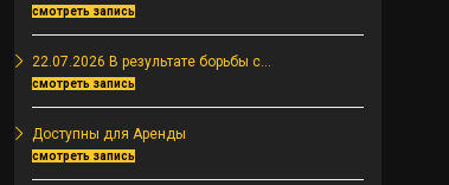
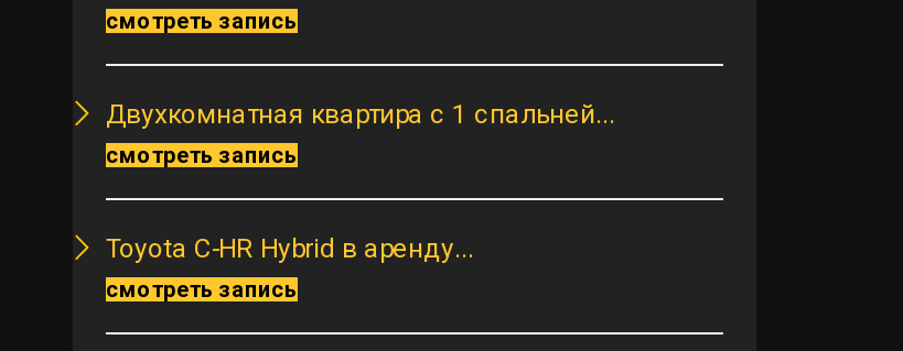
- 22.07.2026 В результате борьбы с...
+ Двухкомнатная квартира с 1 спальней...

- Доступны для Аренды
+ Toyota C-HR Hybrid в аренду...
